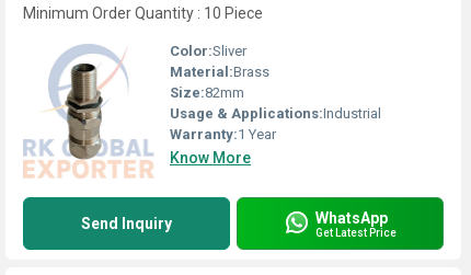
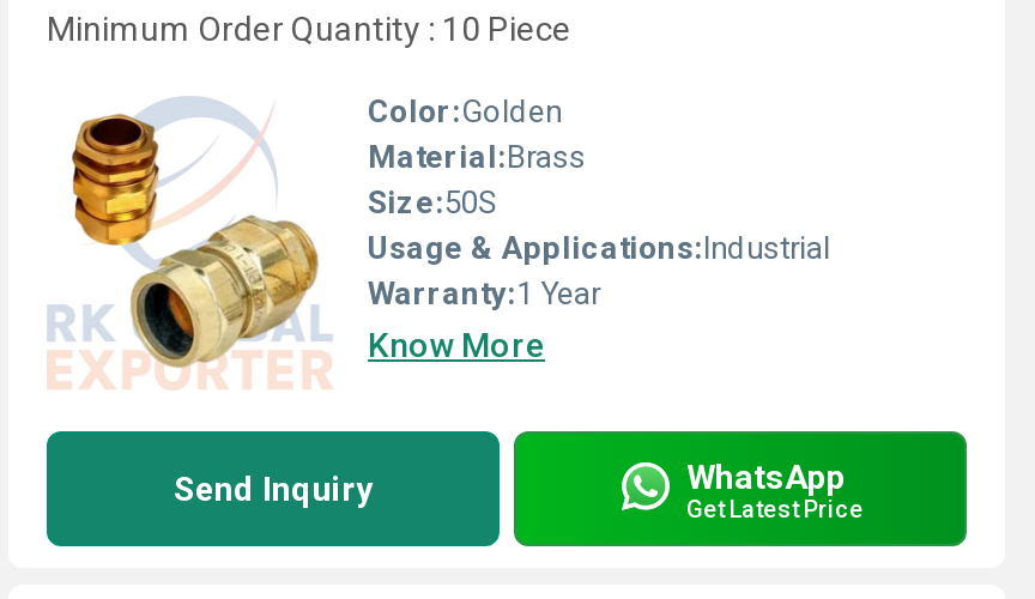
- [image]
- Color:Sliver
+ [image]
+ Color:Golden

- Size:82mm
+ Size:50S
